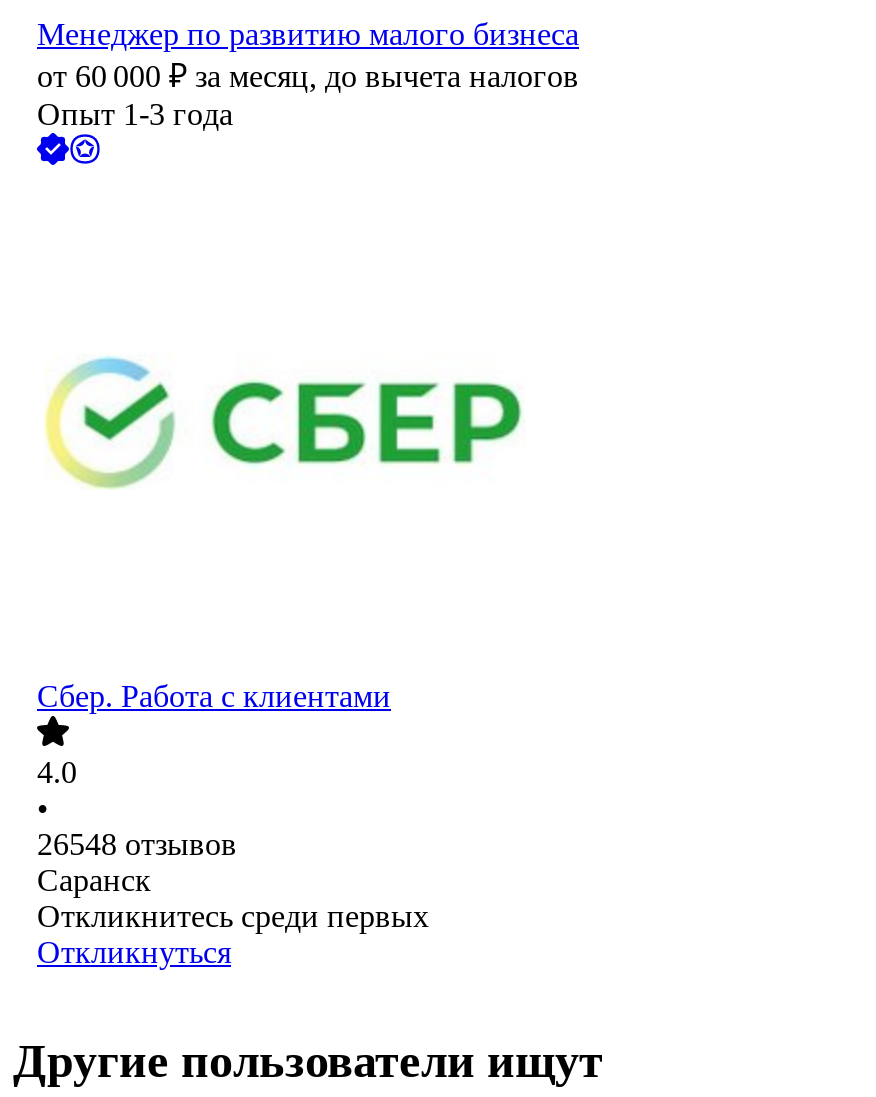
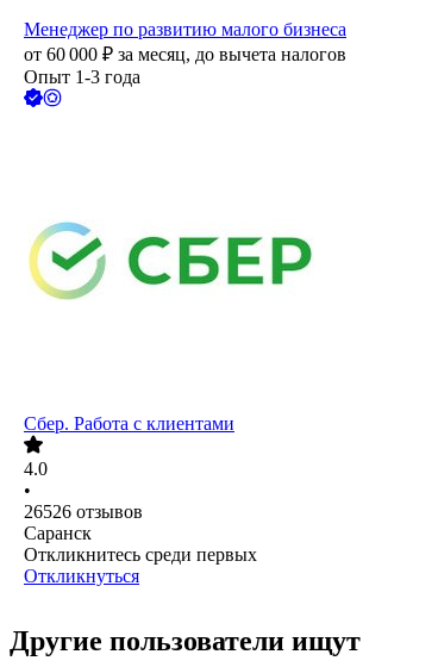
- 26548 отзывов
+ 26526 отзывов
